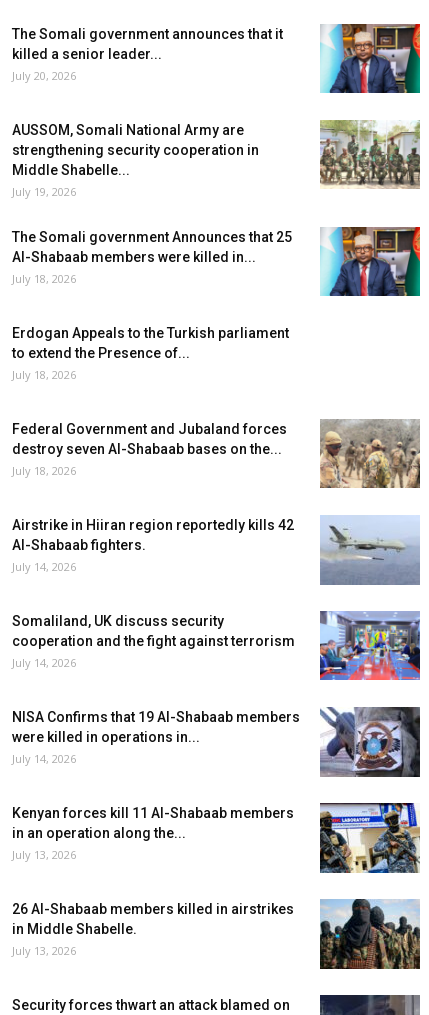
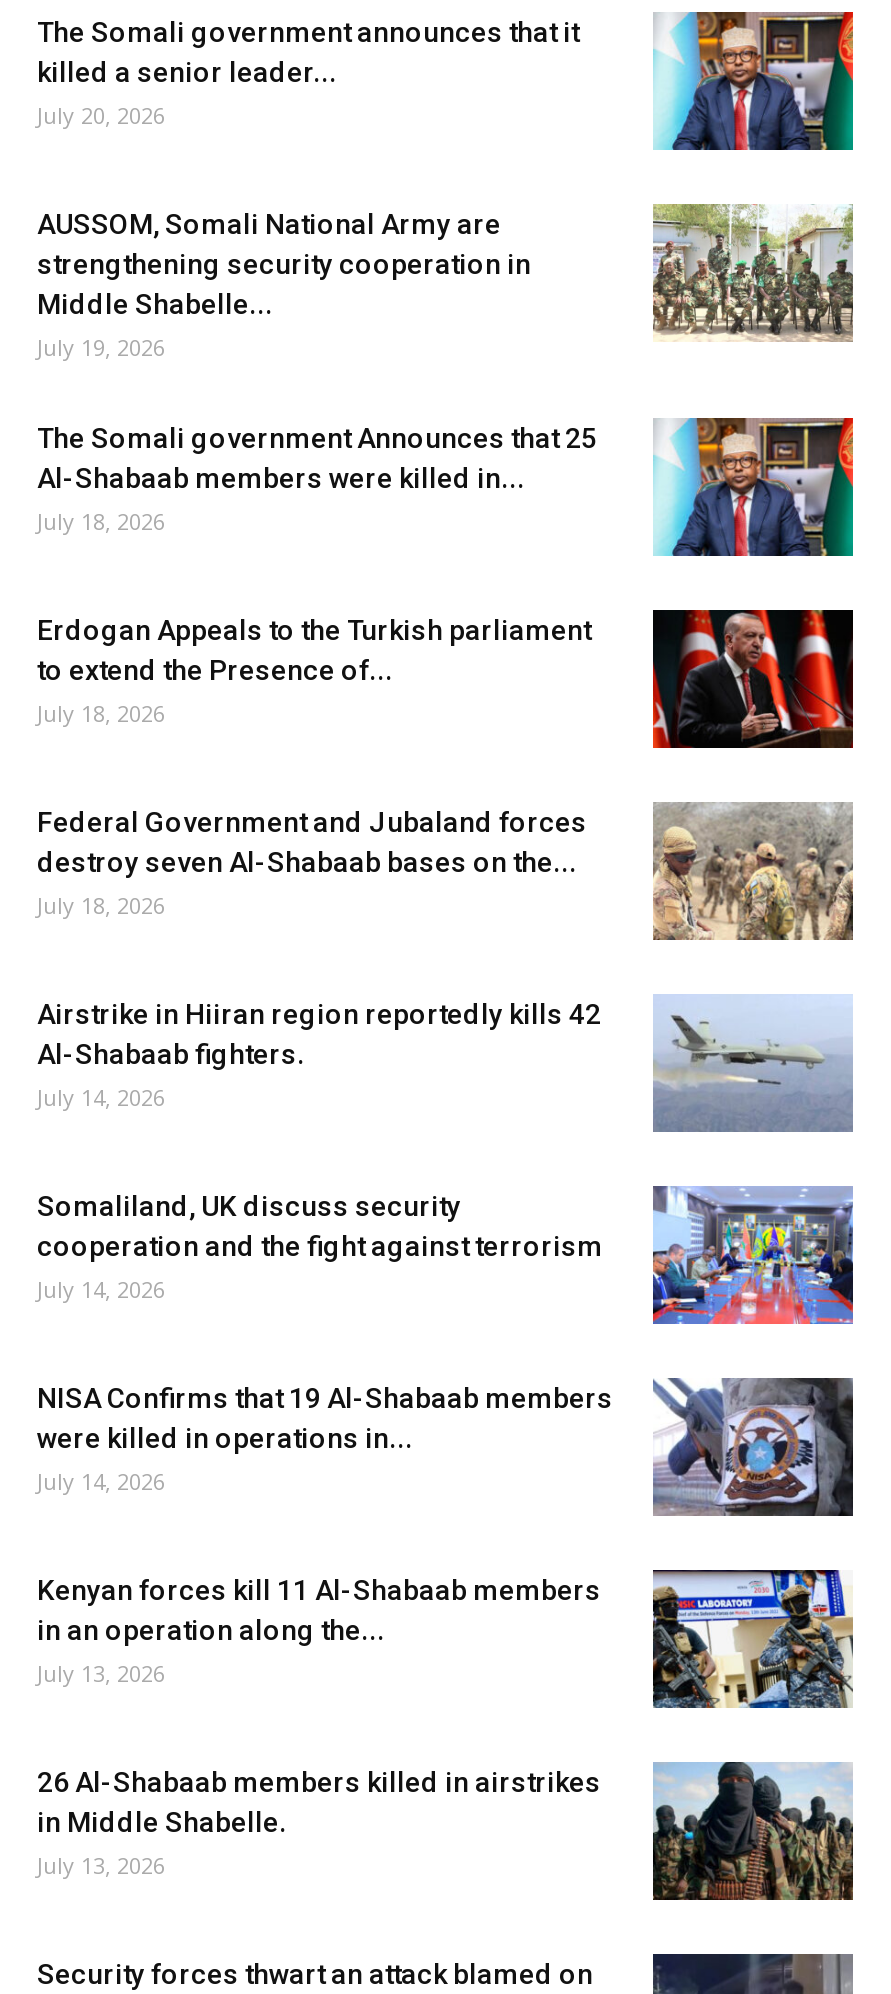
+ [image]
